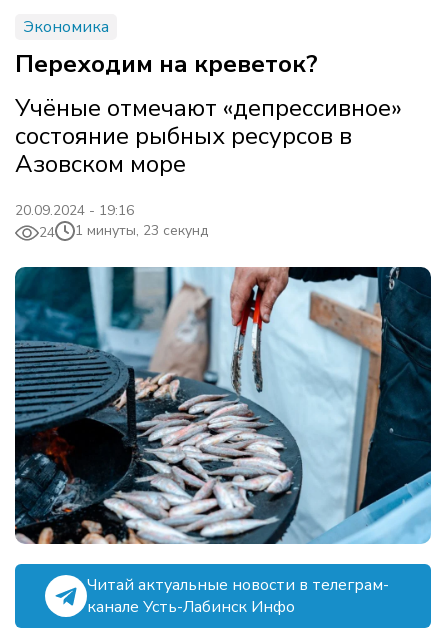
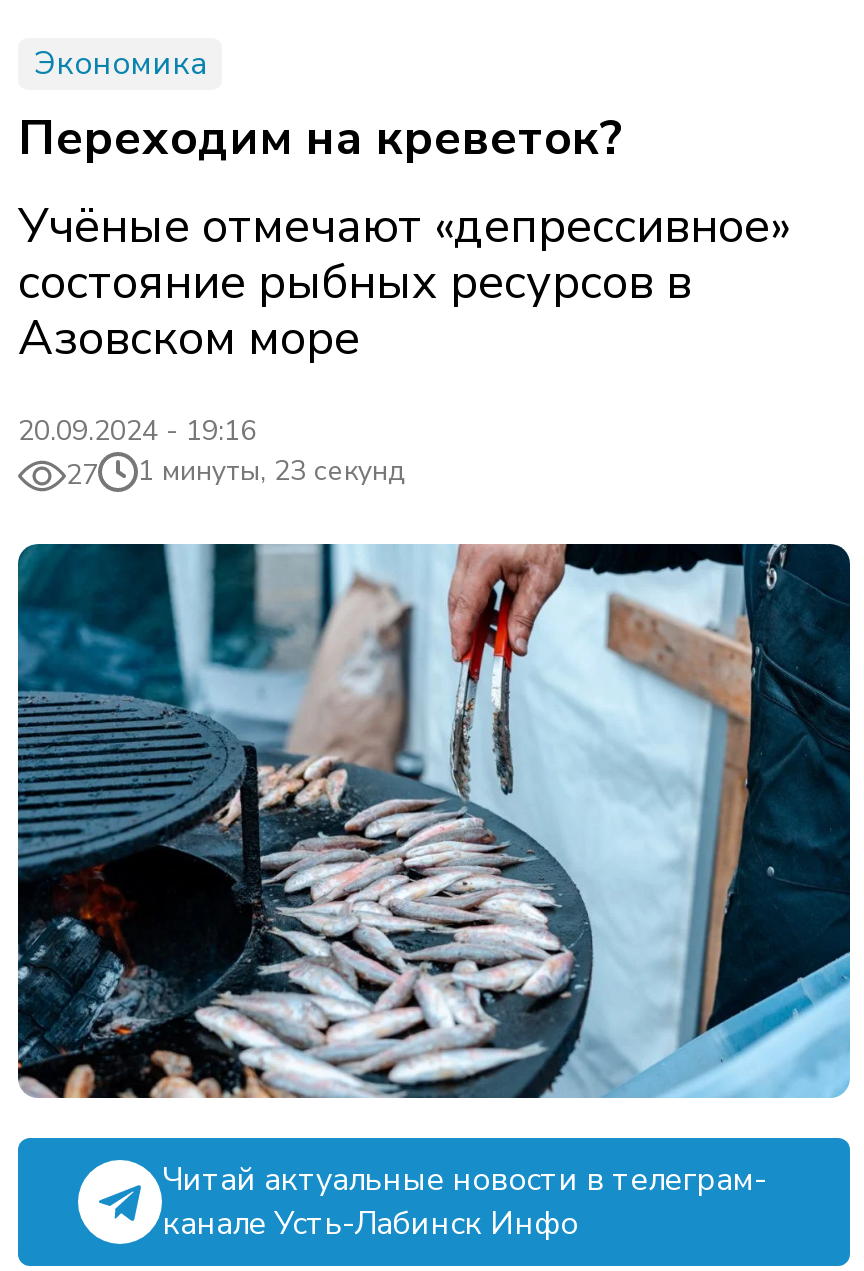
- 24 1 минуты, 23 секунд
+ 27 1 минуты, 23 секунд
